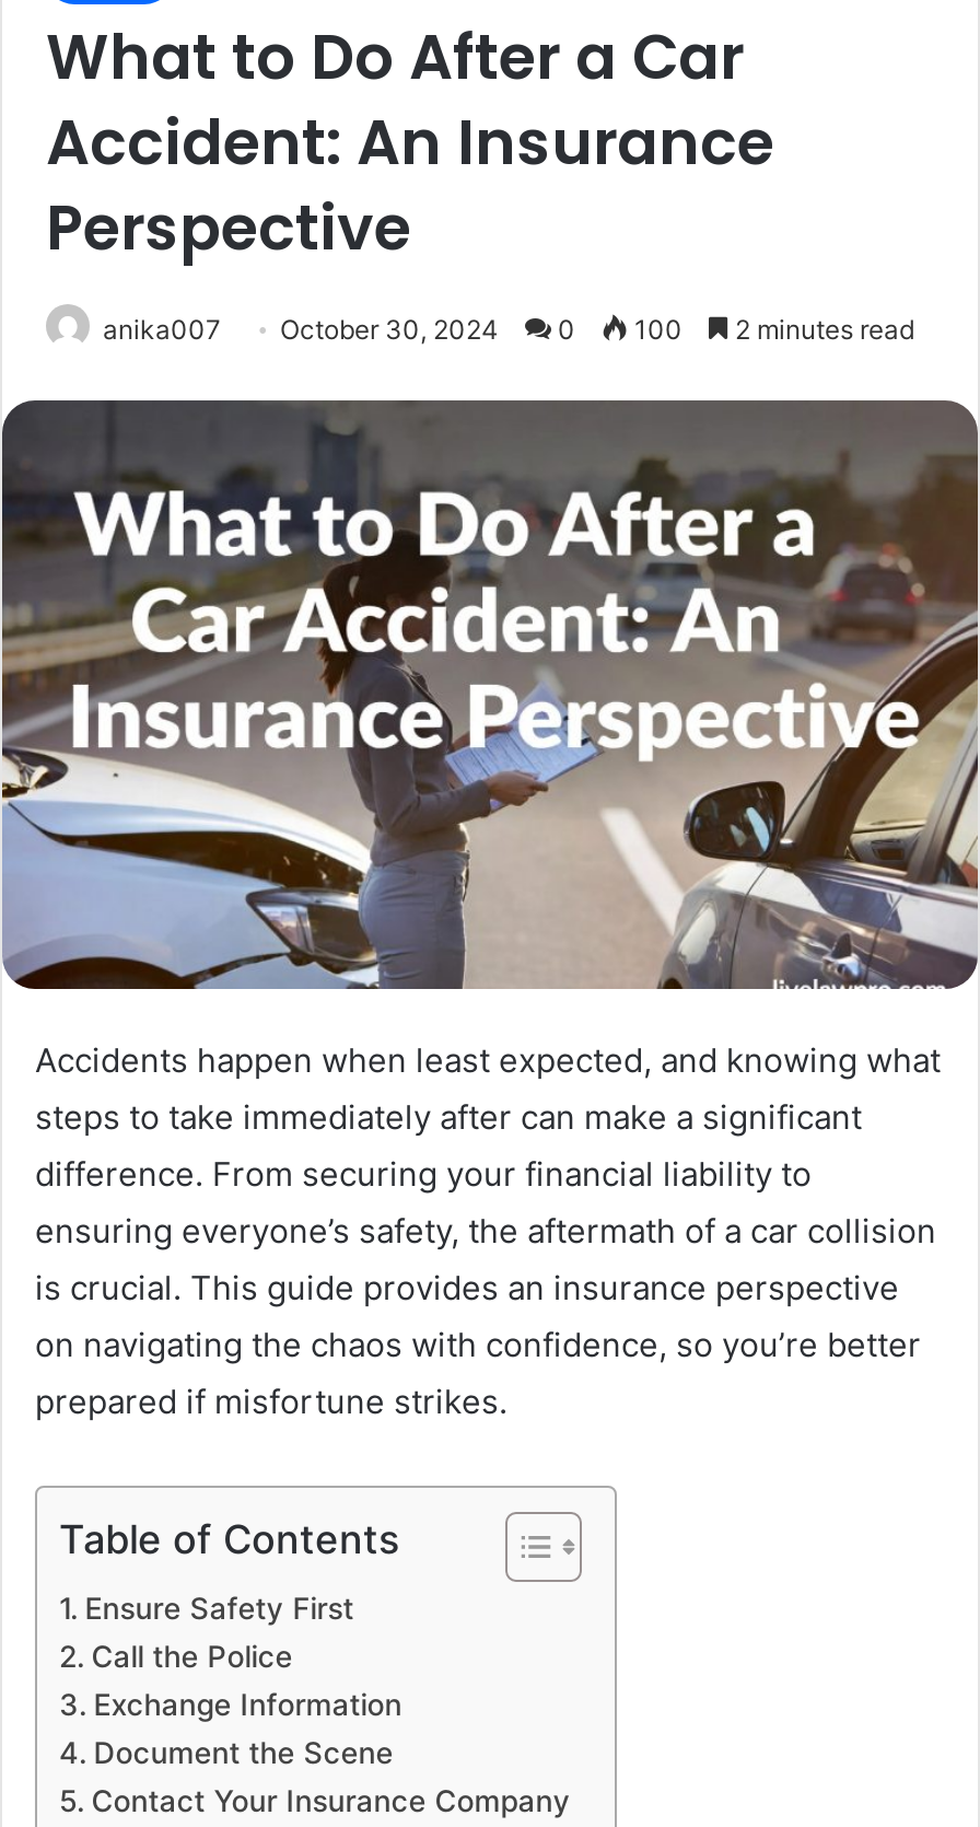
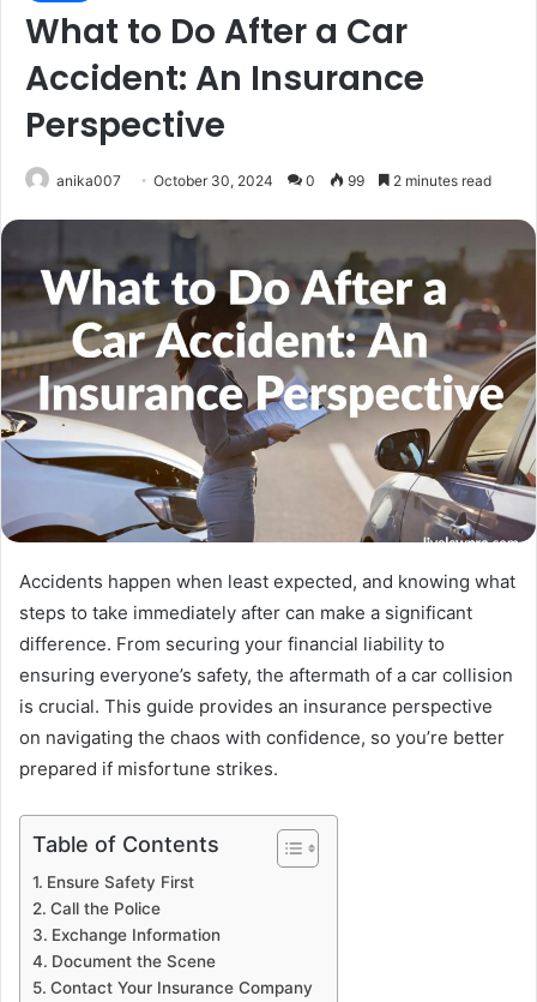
- anika007 October 30, 2024 0 100 2 minutes read
+ anika007 October 30, 2024 0 99 2 minutes read
